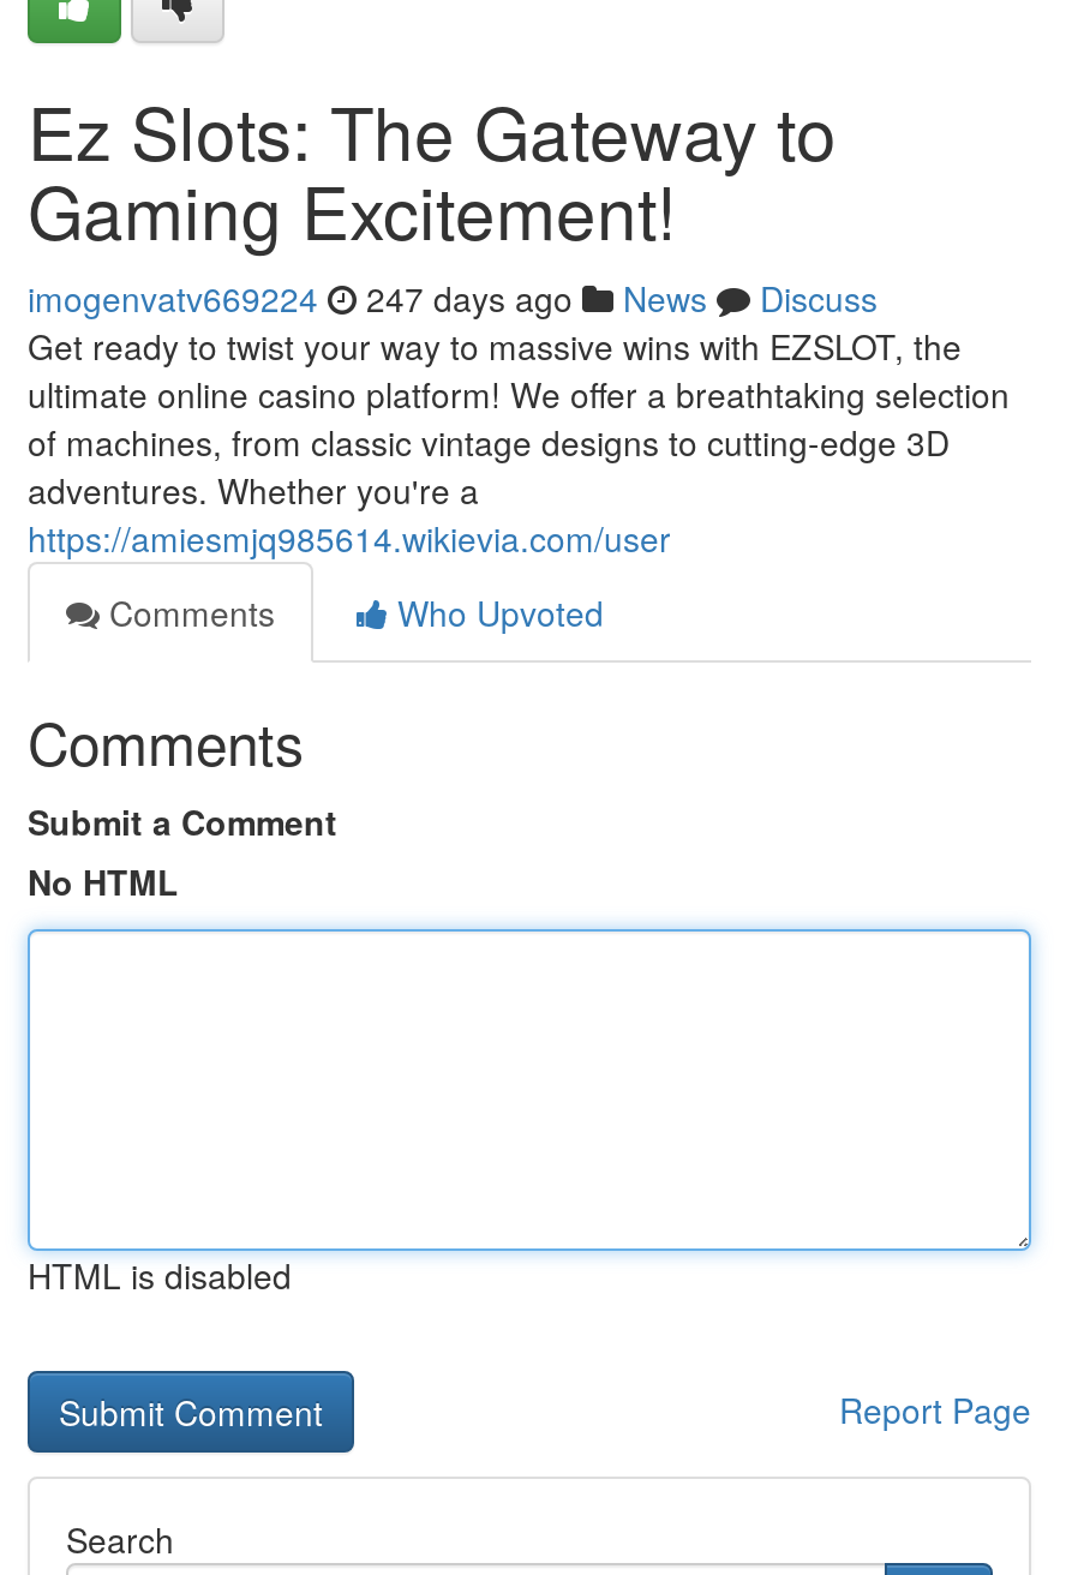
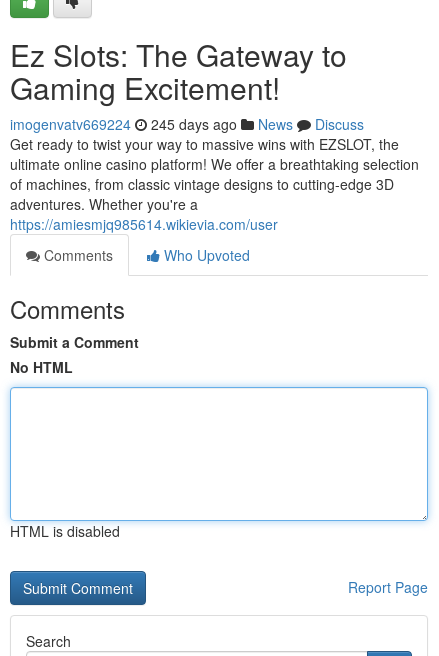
- imogenvatv669224 247 days ago News Discuss
+ imogenvatv669224 245 days ago News Discuss
